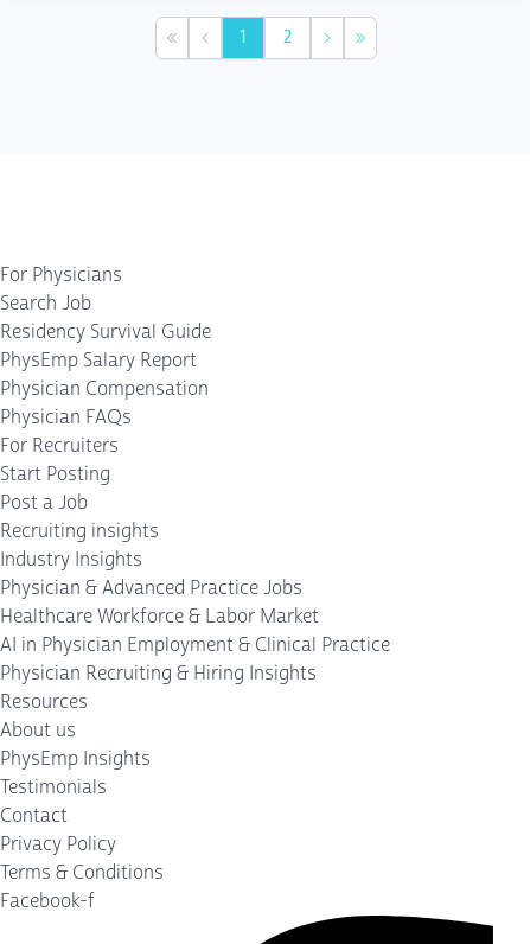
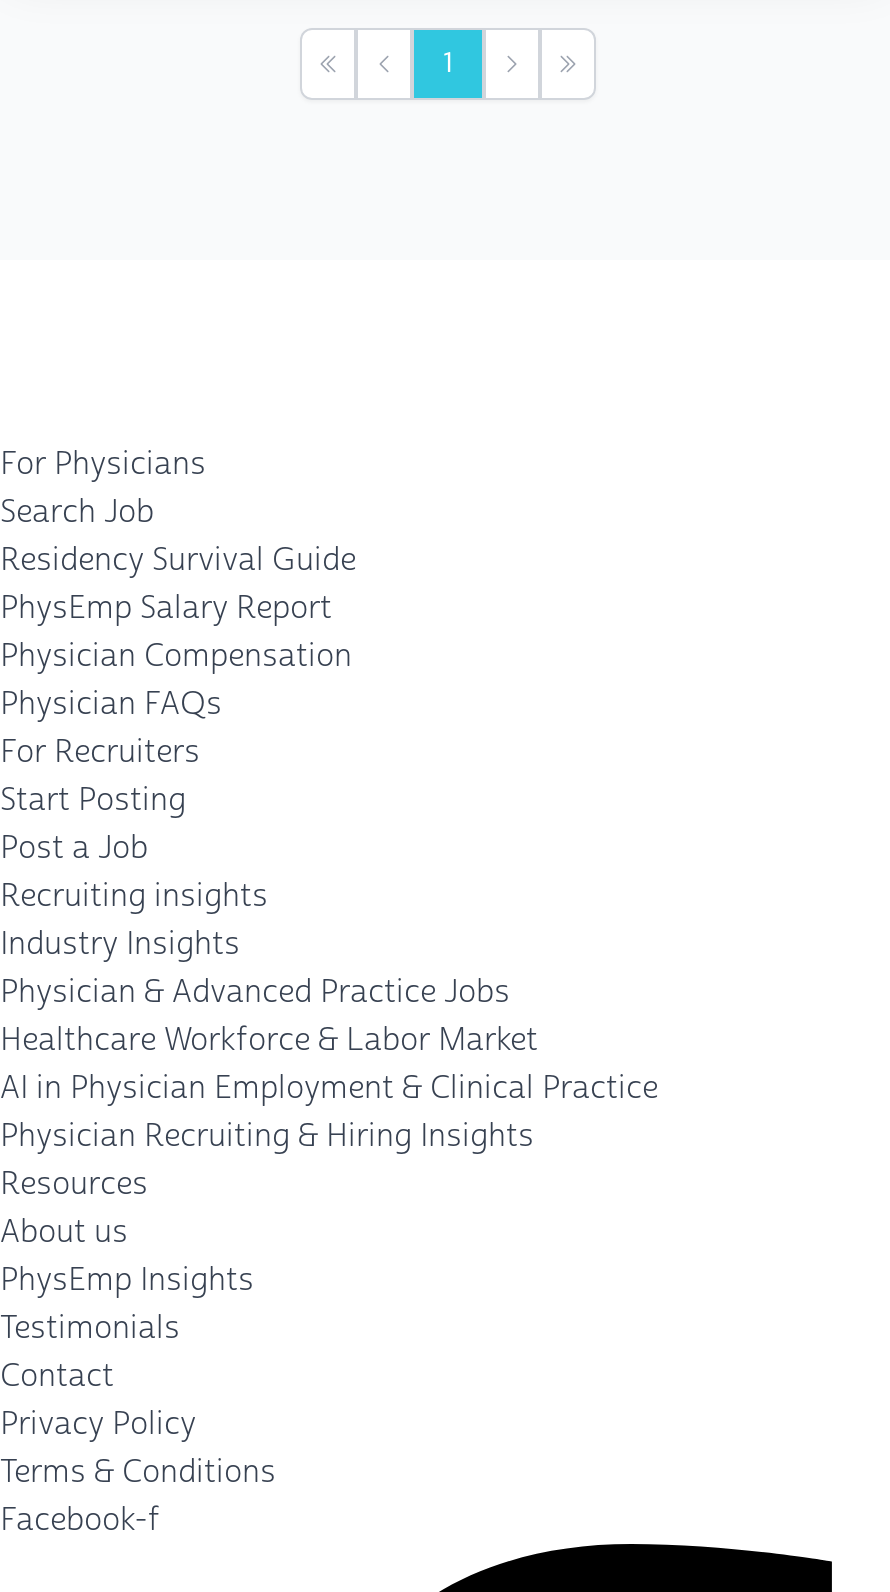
- 2
